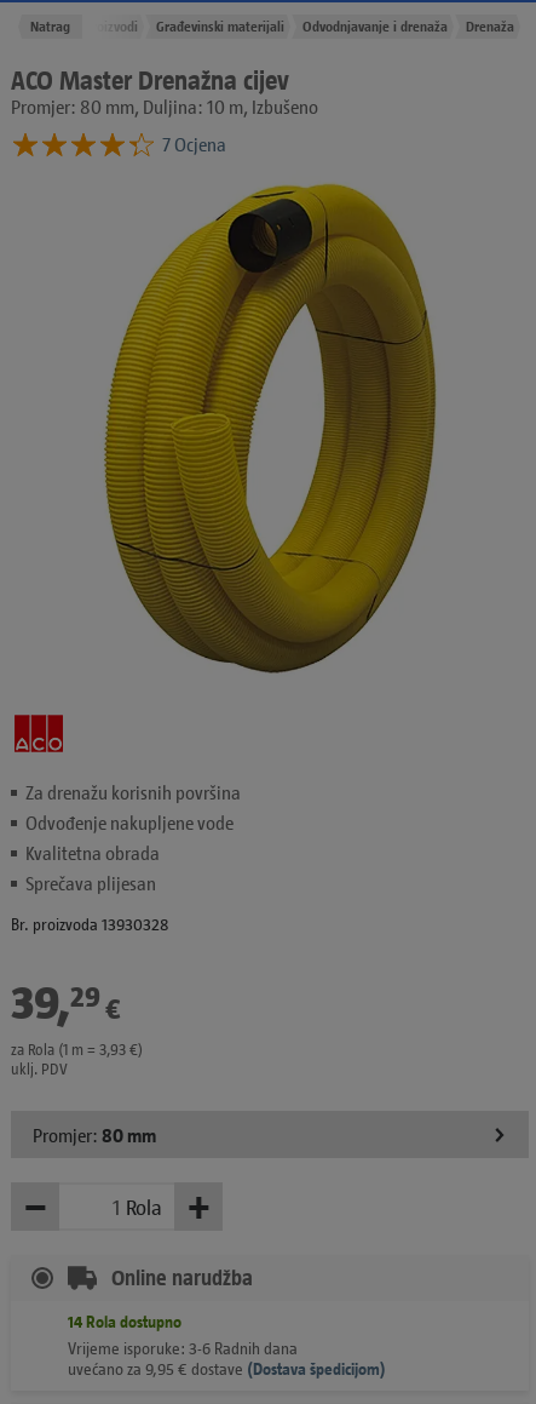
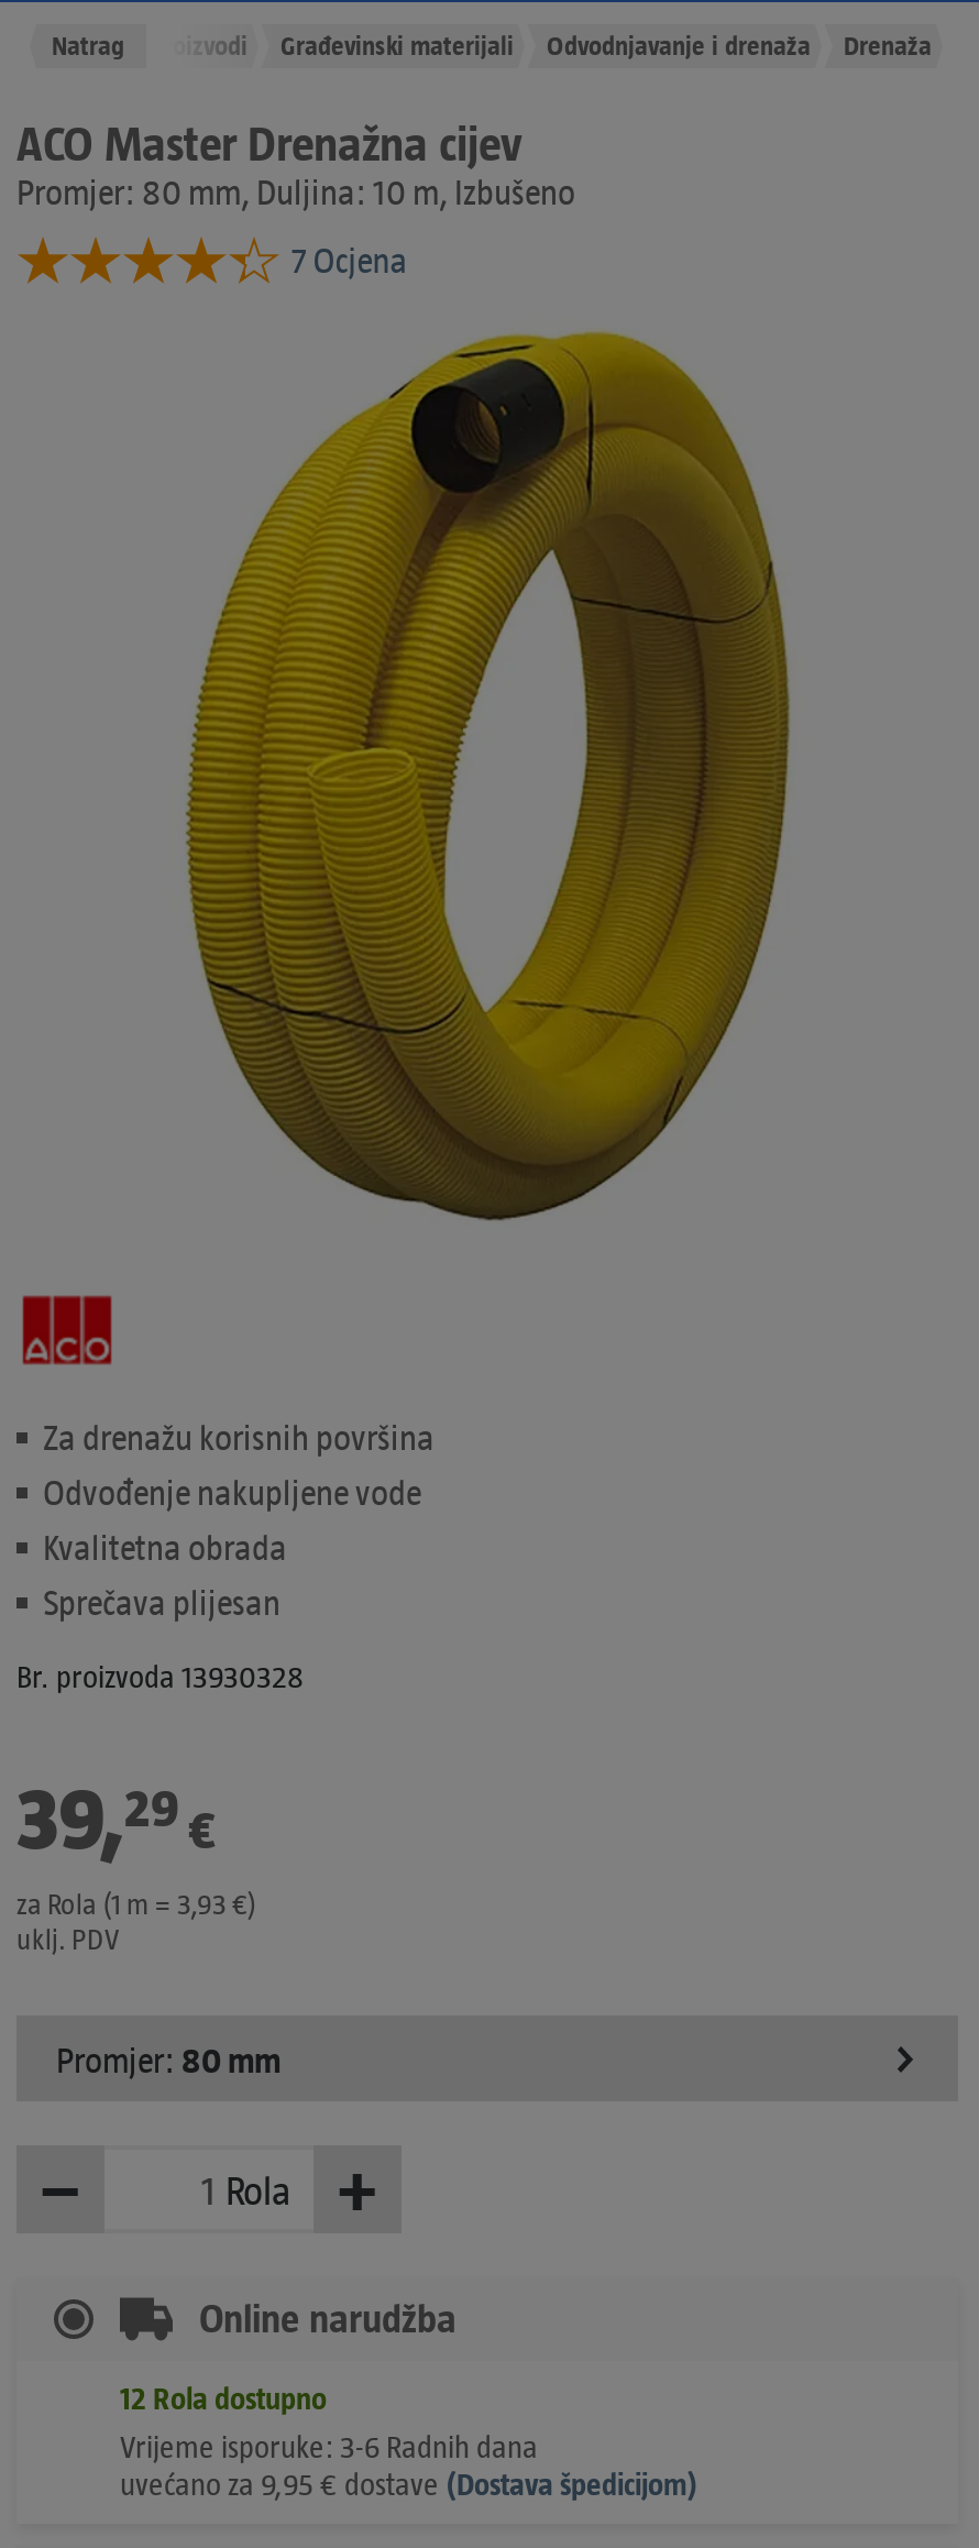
- 14 Rola dostupno
+ 12 Rola dostupno
